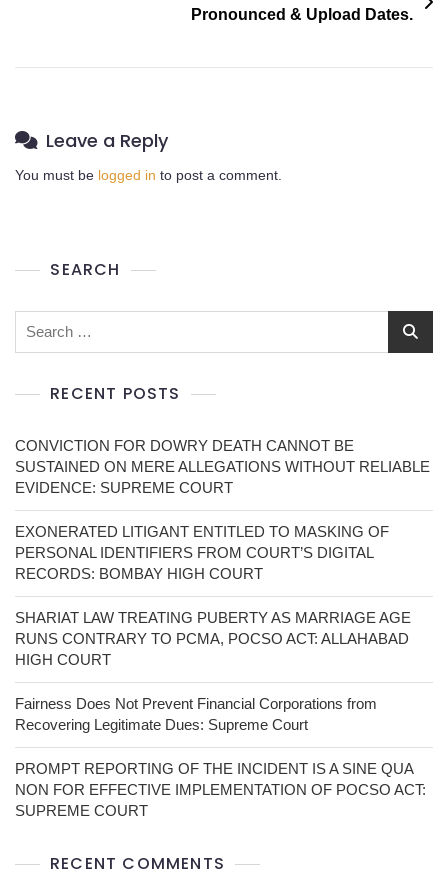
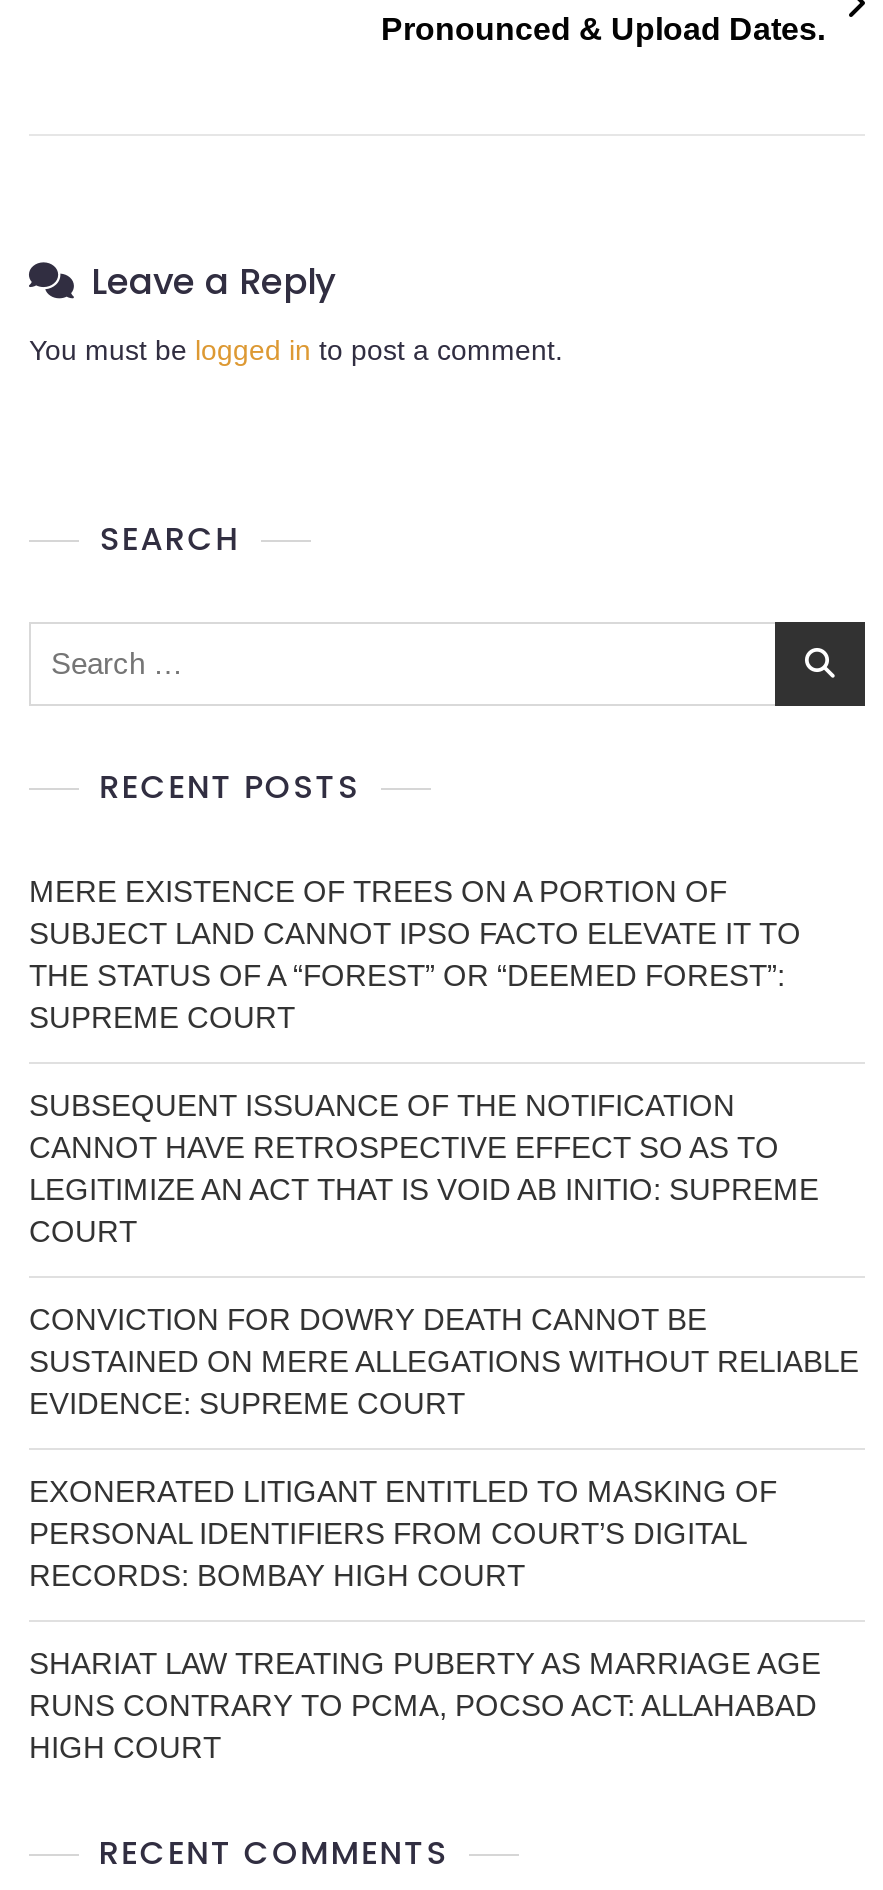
+ MERE EXISTENCE OF TREES ON A PORTION OF
+ SUBJECT LAND CANNOT IPSO FACTO ELEVATE IT TO
+ THE STATUS OF A “FOREST” OR “DEEMED FOREST”:
+ SUBSEQUENT ISSUANCE OF THE NOTIFICATION
+ CANNOT HAVE RETROSPECTIVE EFFECT SO AS TO
+ LEGITIMIZE AN ACT THAT IS VOID AB INITIO: SUPREME
+ COURT

moved down: CONVICTION FOR DOWRY DEATH CANNOT BE | SUSTAINED ON MERE ALLEGATIONS WITHOUT RELIABLE | EVIDENCE: SUPREME COURT | ... | RUNS CONTRARY TO PCMA, POCSO ACT: ALLAHABAD | HIGH COURT

- Fairness Does Not Prevent Financial Corporations from
- Recovering Legitimate Dues: Supreme Court
- PROMPT REPORTING OF THE INCIDENT IS A SINE QUA
- NON FOR EFFECTIVE IMPLEMENTATION OF POCSO ACT:

moved up: SUPREME COURT
